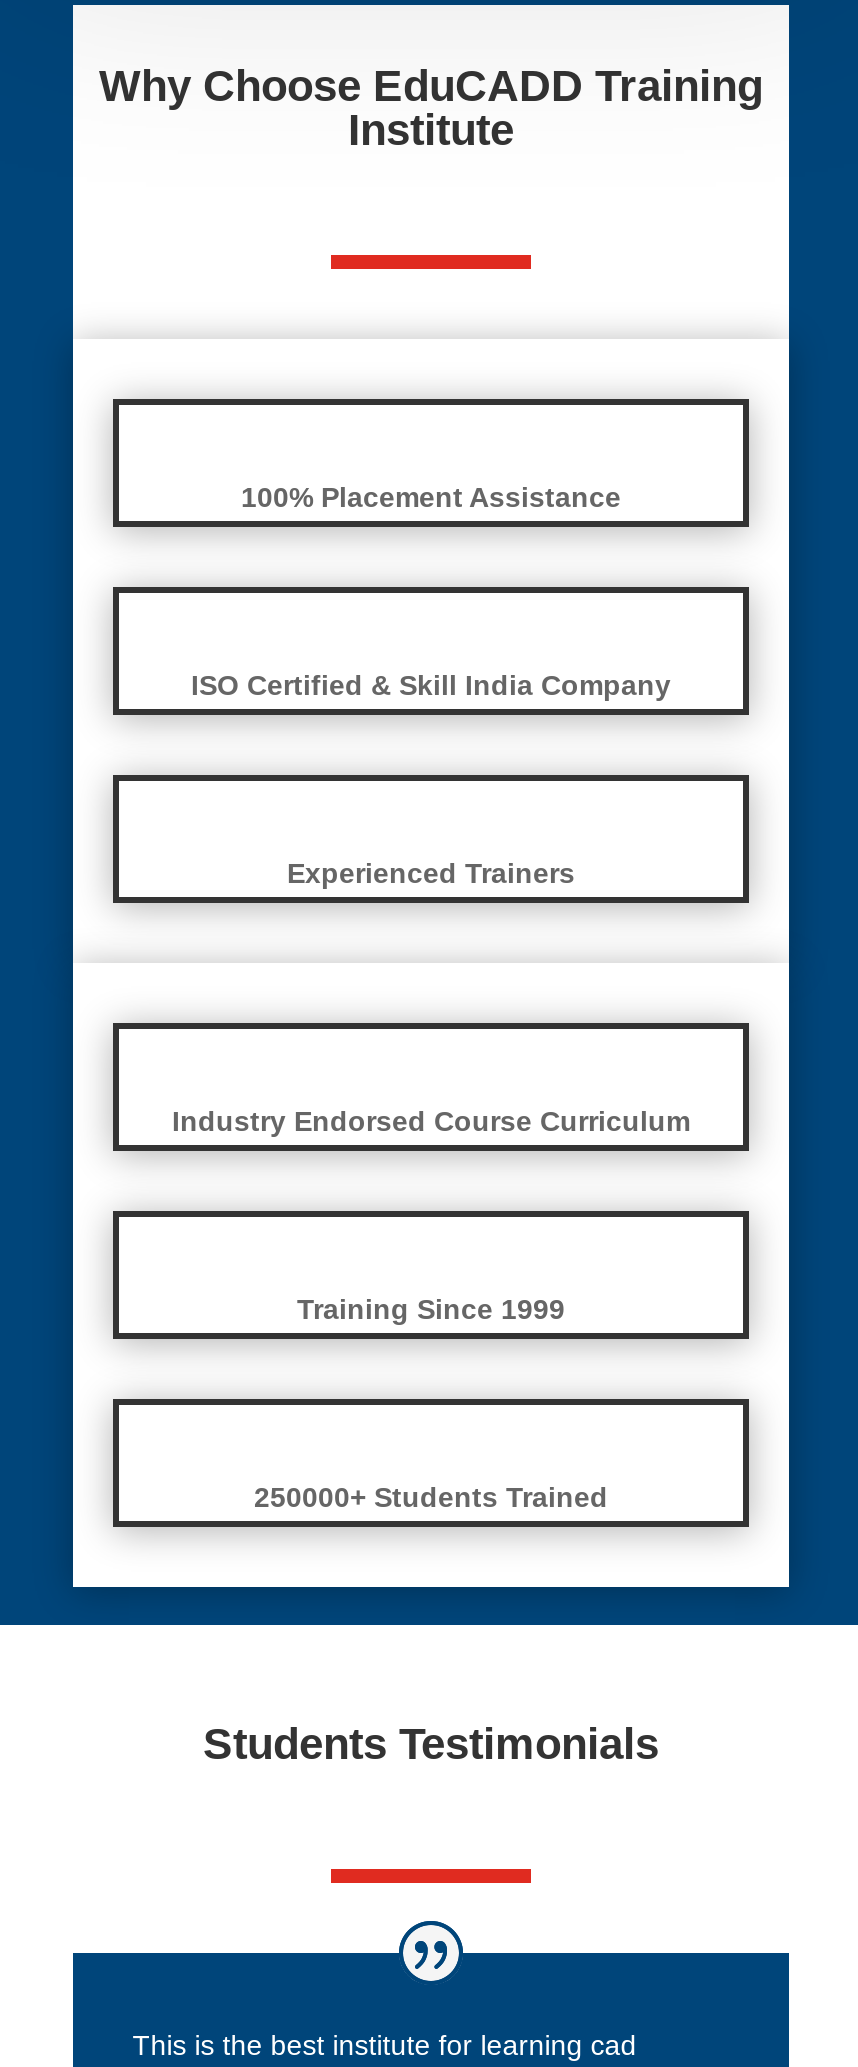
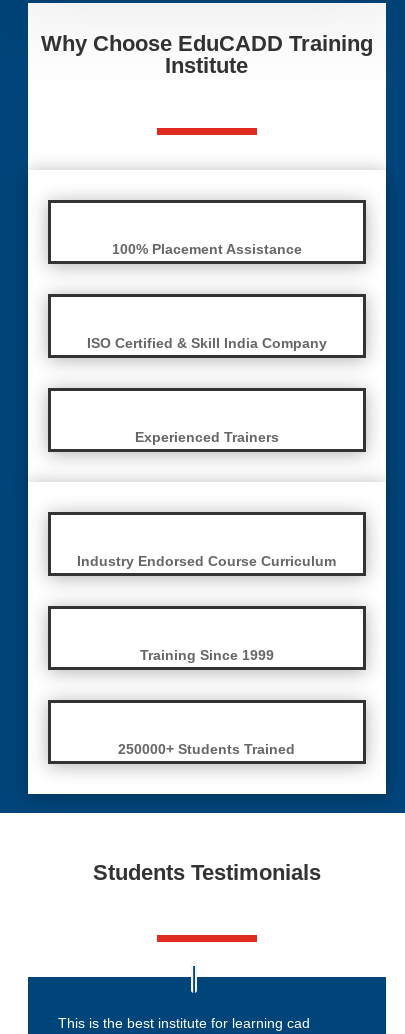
- [image]
+ [image]
